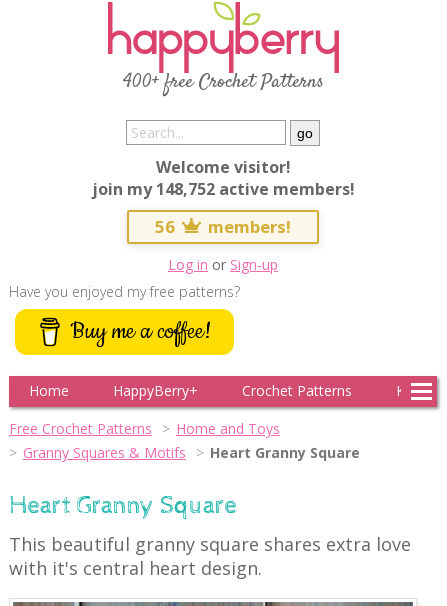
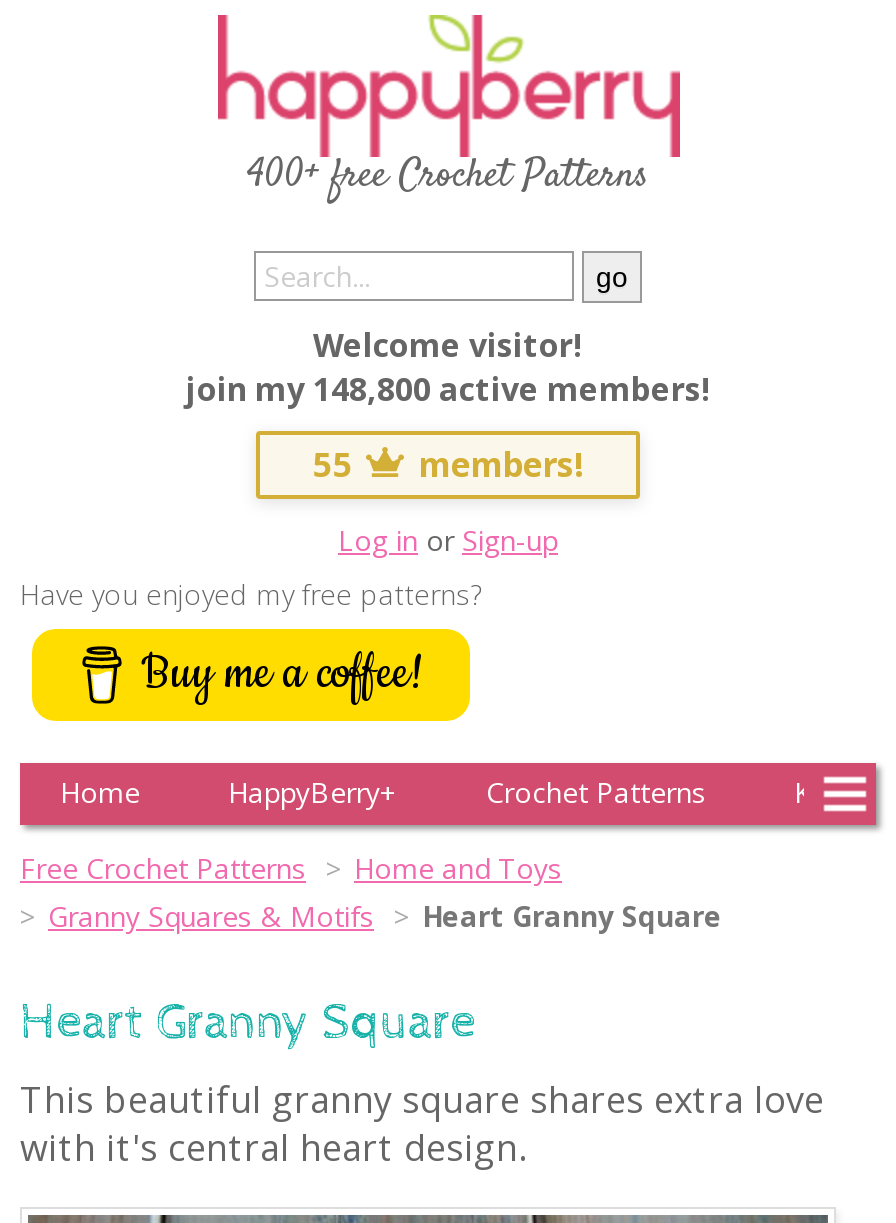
- join my 148,752 active members!
+ join my 148,800 active members!

- 56 members!
+ 55 members!
